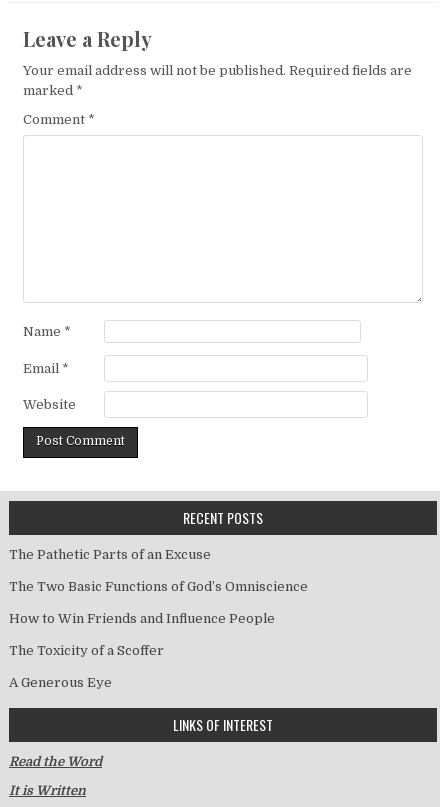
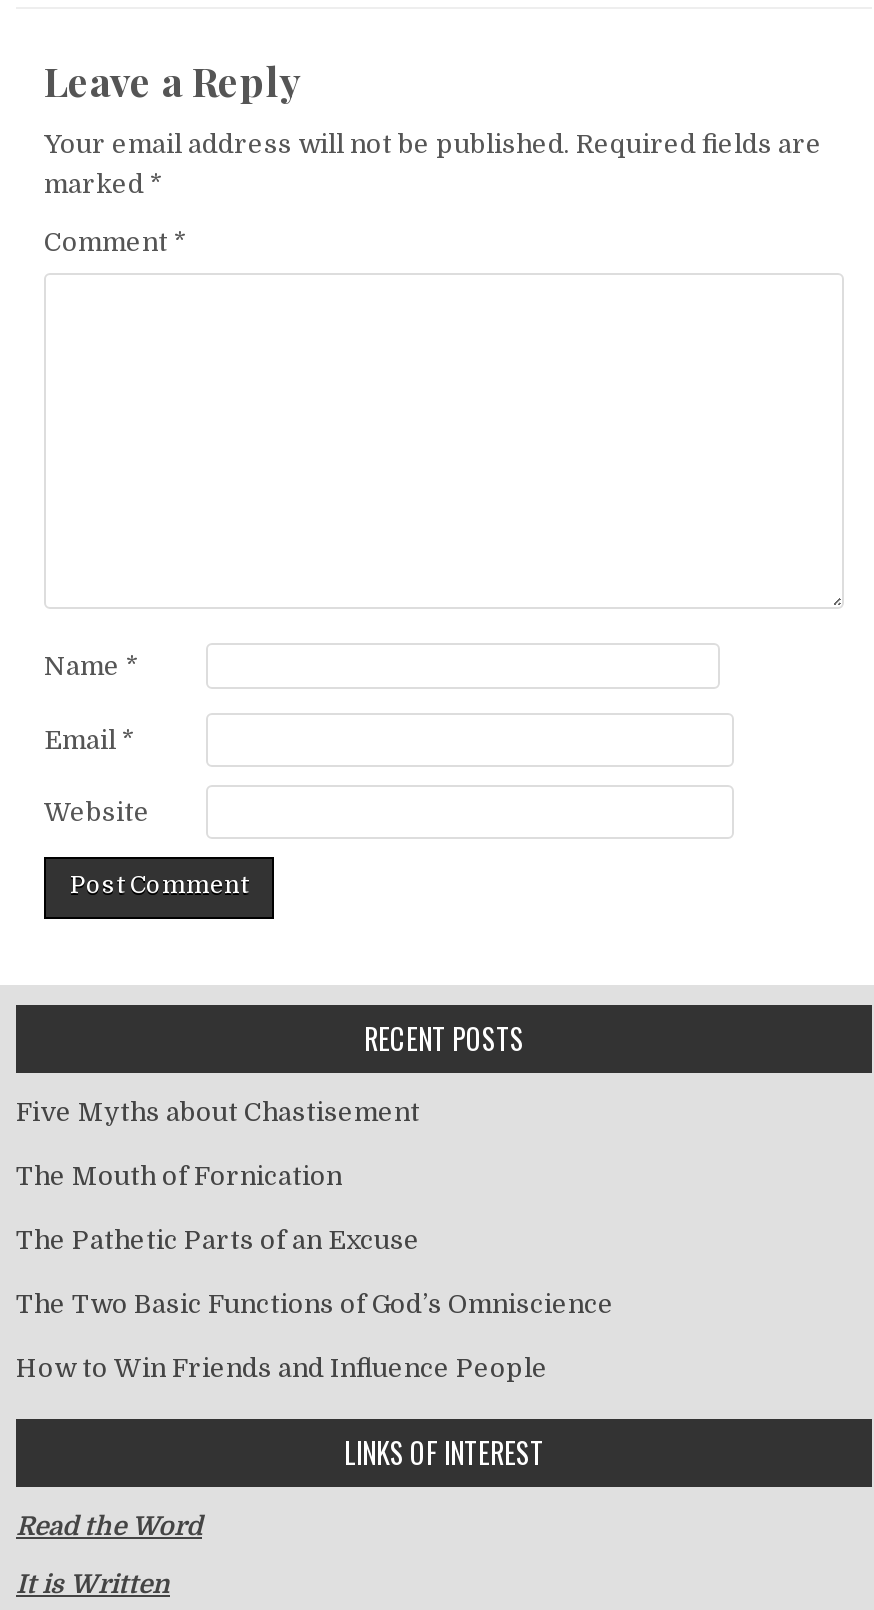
+ Five Myths about Chastisement
+ The Mouth of Fornication

moved down: The Pathetic Parts of an Excuse | The Two Basic Functions of God’s Omniscience | How to Win Friends and Influence People

- The Toxicity of a Scoffer
- A Generous Eye
